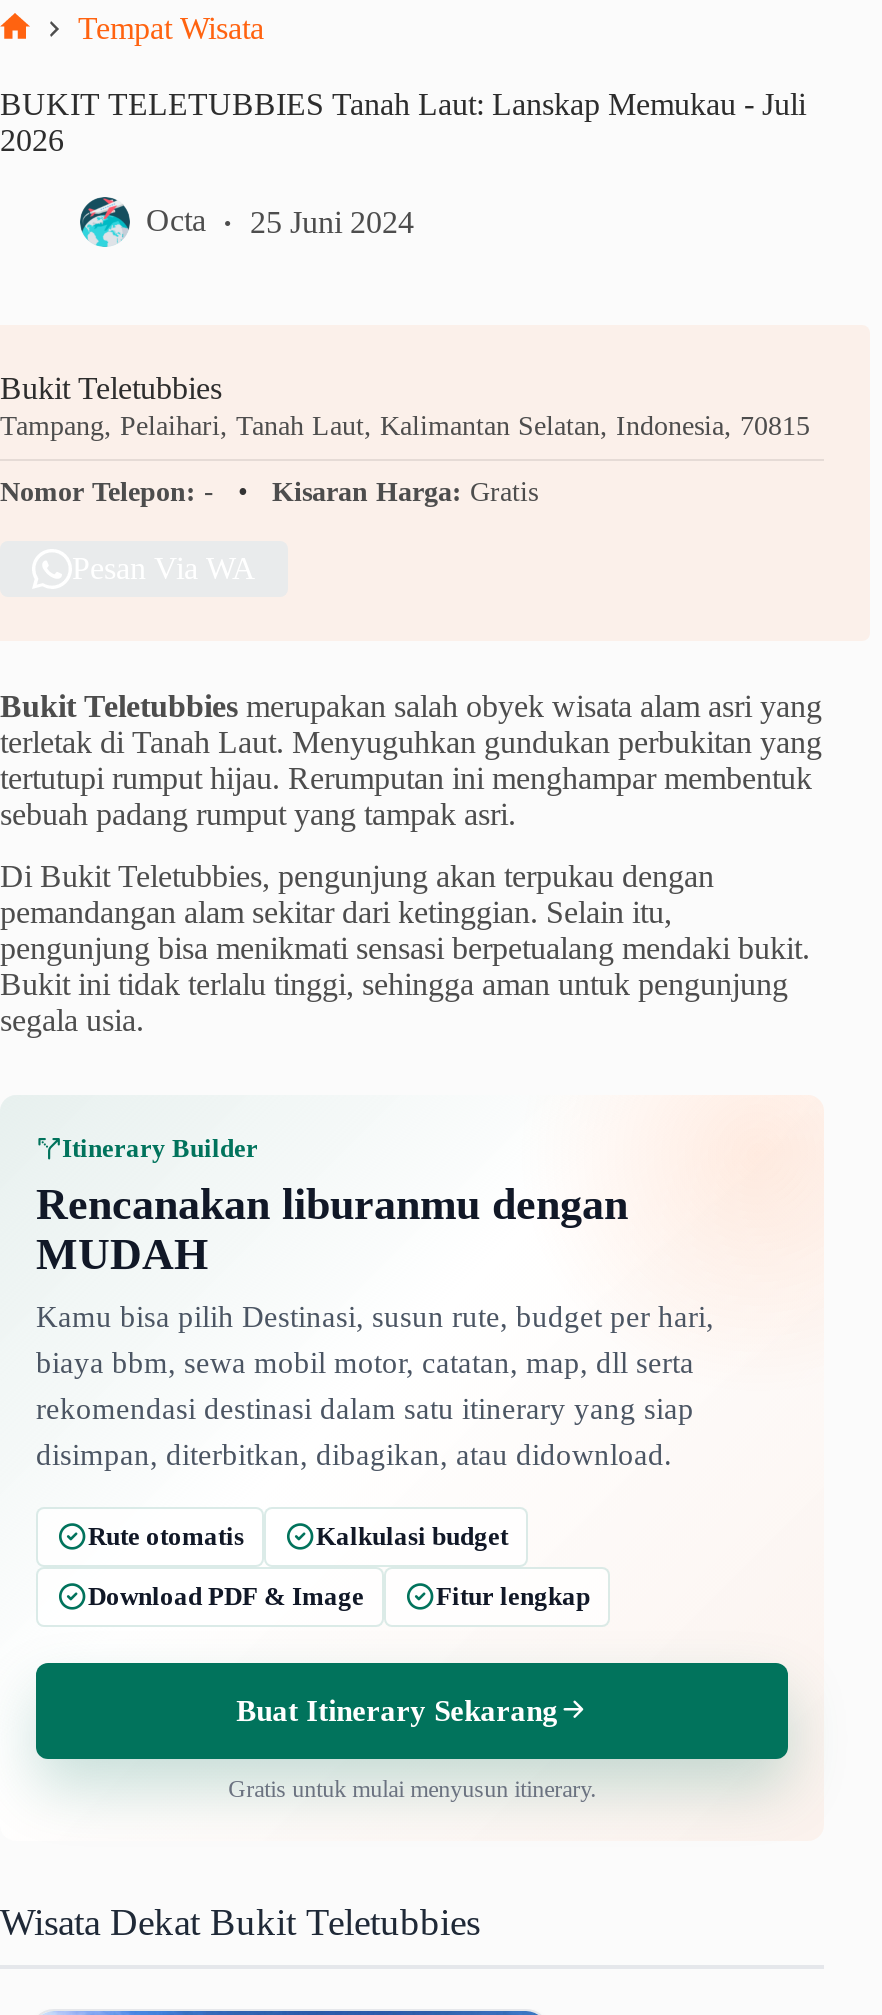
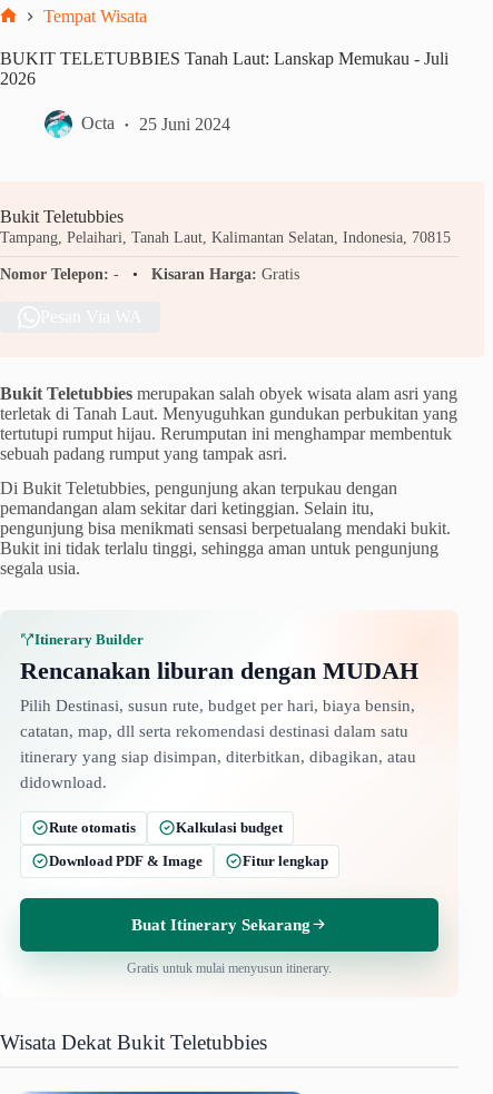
- Rencanakan liburanmu dengan
- MUDAH
- Kamu bisa pilih Destinasi, susun rute, budget per hari,
- biaya bbm, sewa mobil motor, catatan, map, dll serta
- rekomendasi destinasi dalam satu itinerary yang siap
- disimpan, diterbitkan, dibagikan, atau didownload.
+ Rencanakan liburan dengan MUDAH
+ Pilih Destinasi, susun rute, budget per hari, biaya bensin,
+ catatan, map, dll serta rekomendasi destinasi dalam satu
+ itinerary yang siap disimpan, diterbitkan, dibagikan, atau
+ didownload.
